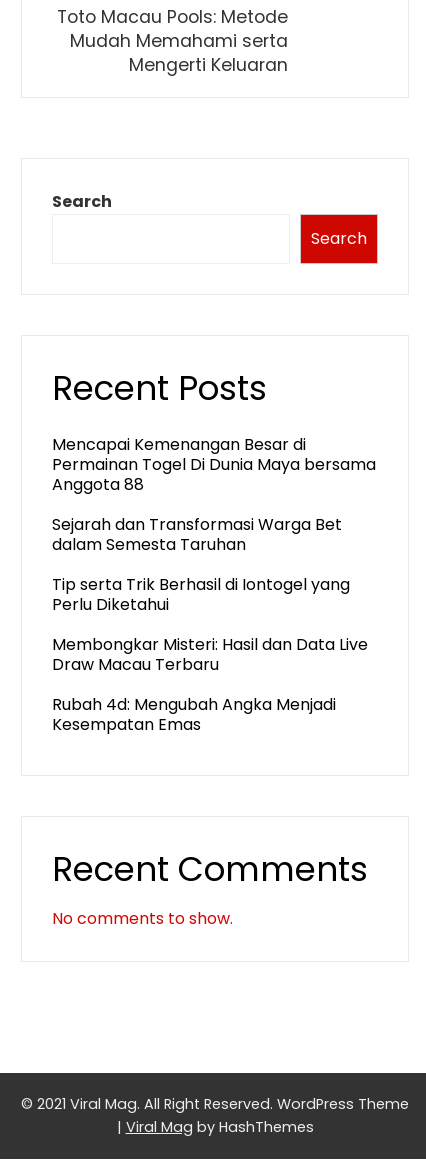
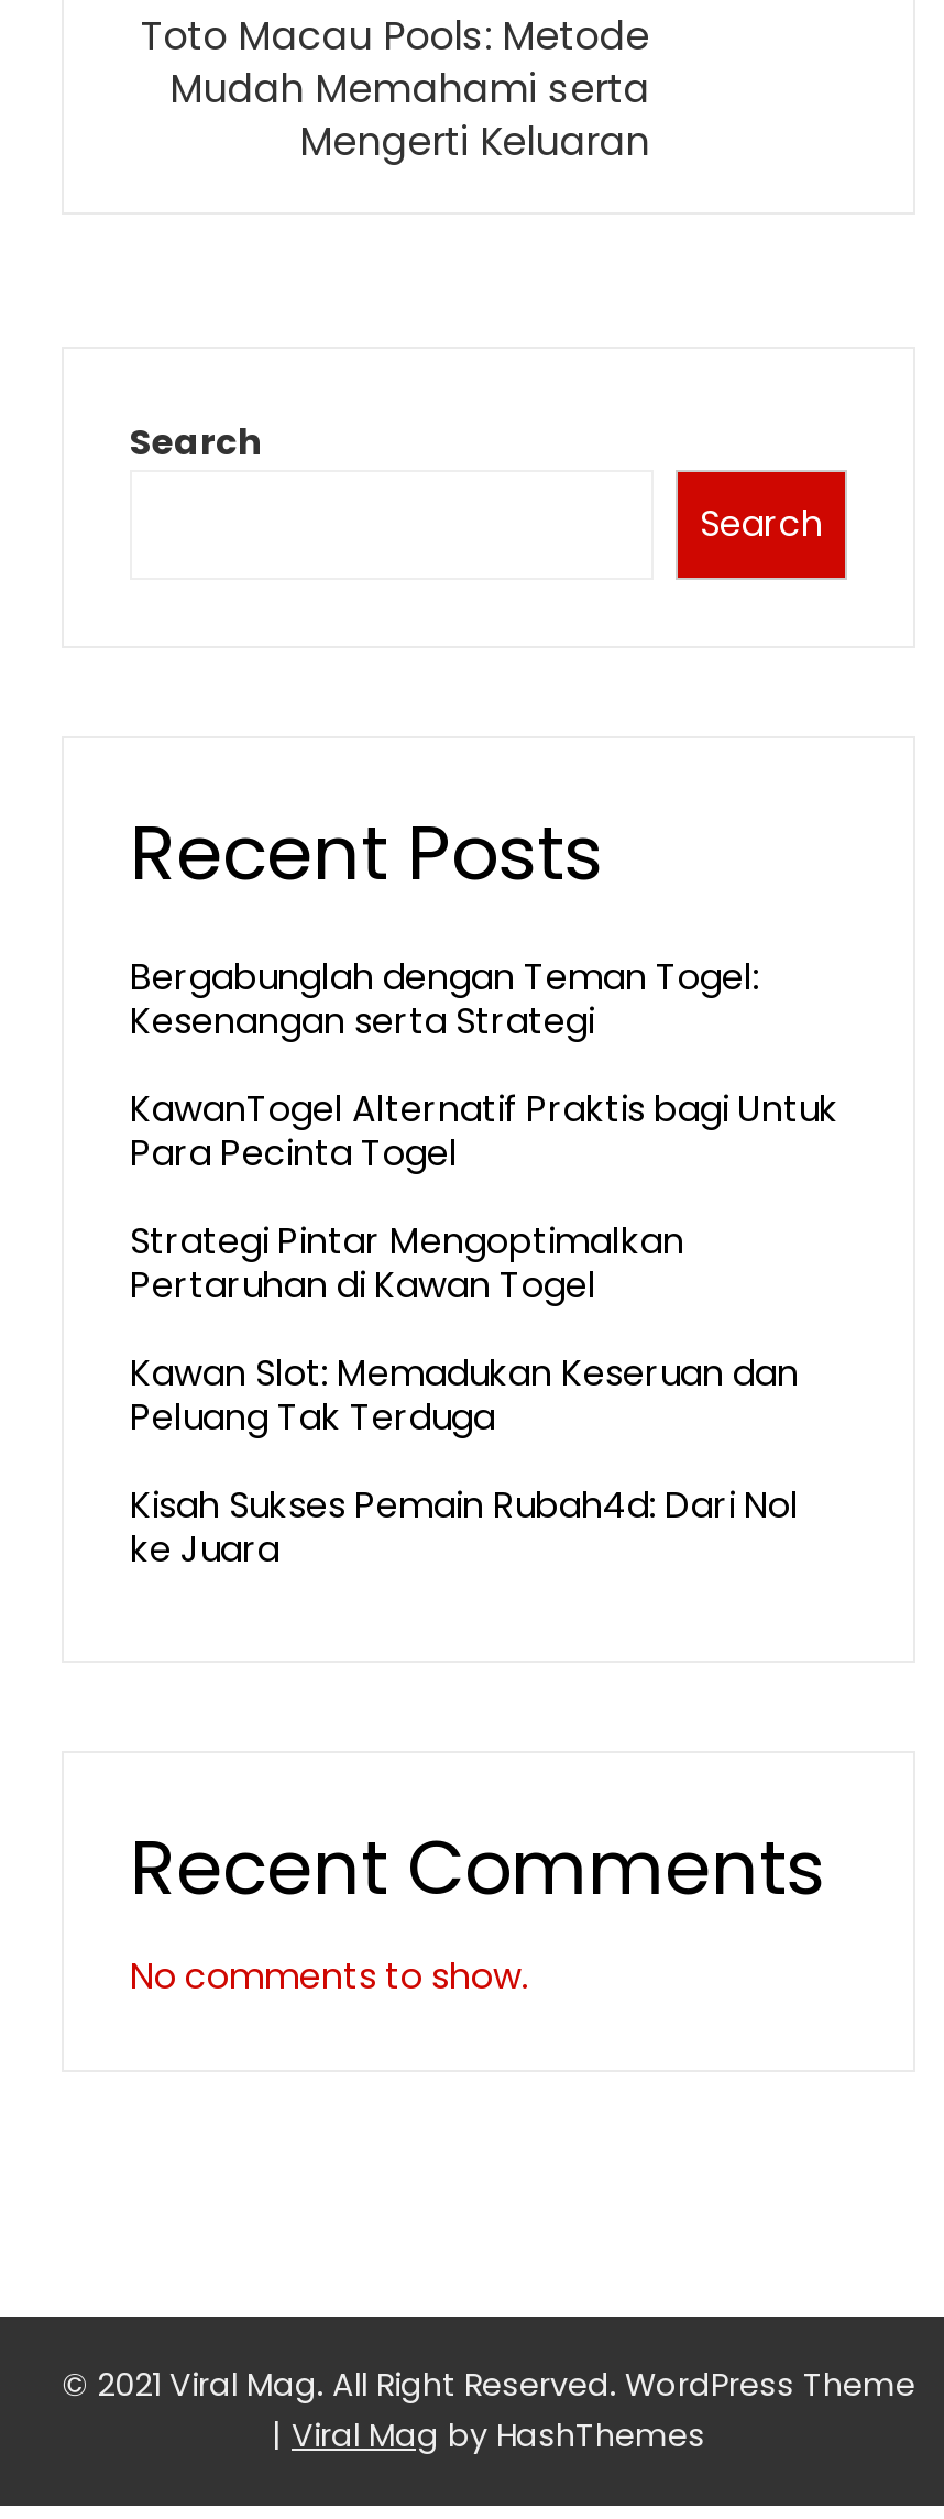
- Mencapai Kemenangan Besar di
- Permainan Togel Di Dunia Maya bersama
- Anggota 88
+ Bergabunglah dengan Teman Togel:
+ Kesenangan serta Strategi

- Sejarah dan Transformasi Warga Bet
- dalam Semesta Taruhan
+ KawanTogel Alternatif Praktis bagi Untuk
+ Para Pecinta Togel

- Tip serta Trik Berhasil di Iontogel yang
- Perlu Diketahui
+ Strategi Pintar Mengoptimalkan
+ Pertaruhan di Kawan Togel

- Membongkar Misteri: Hasil dan Data Live
- Draw Macau Terbaru
+ Kawan Slot: Memadukan Keseruan dan
+ Peluang Tak Terduga

- Rubah 4d: Mengubah Angka Menjadi
- Kesempatan Emas
+ Kisah Sukses Pemain Rubah4d: Dari Nol
+ ke Juara
